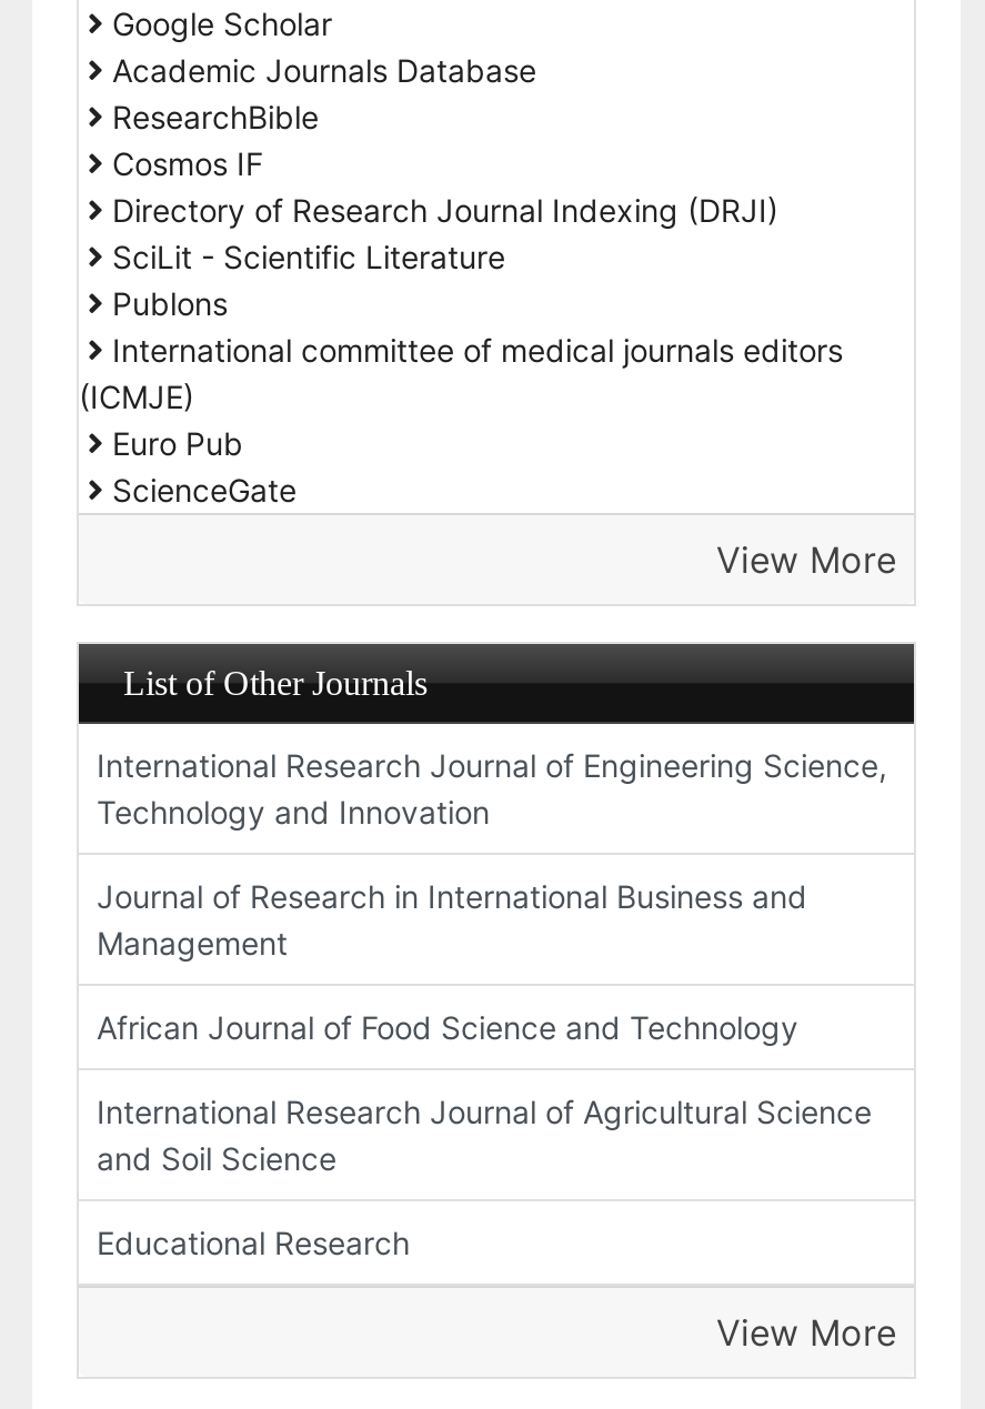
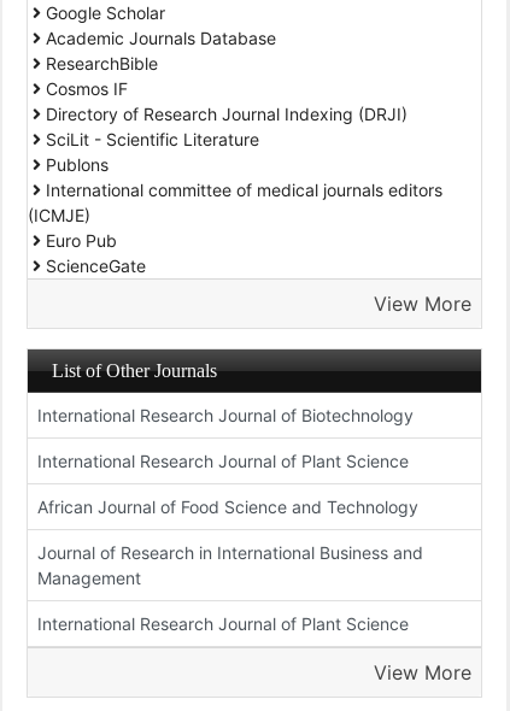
- International Research Journal of Engineering Science,
- Technology and Innovation
+ International Research Journal of Biotechnology
+ International Research Journal of Plant Science

moved down: Journal of Research in International Business and | Management

moved up: African Journal of Food Science and Technology

- International Research Journal of Agricultural Science
- and Soil Science
- Educational Research
+ International Research Journal of Plant Science
